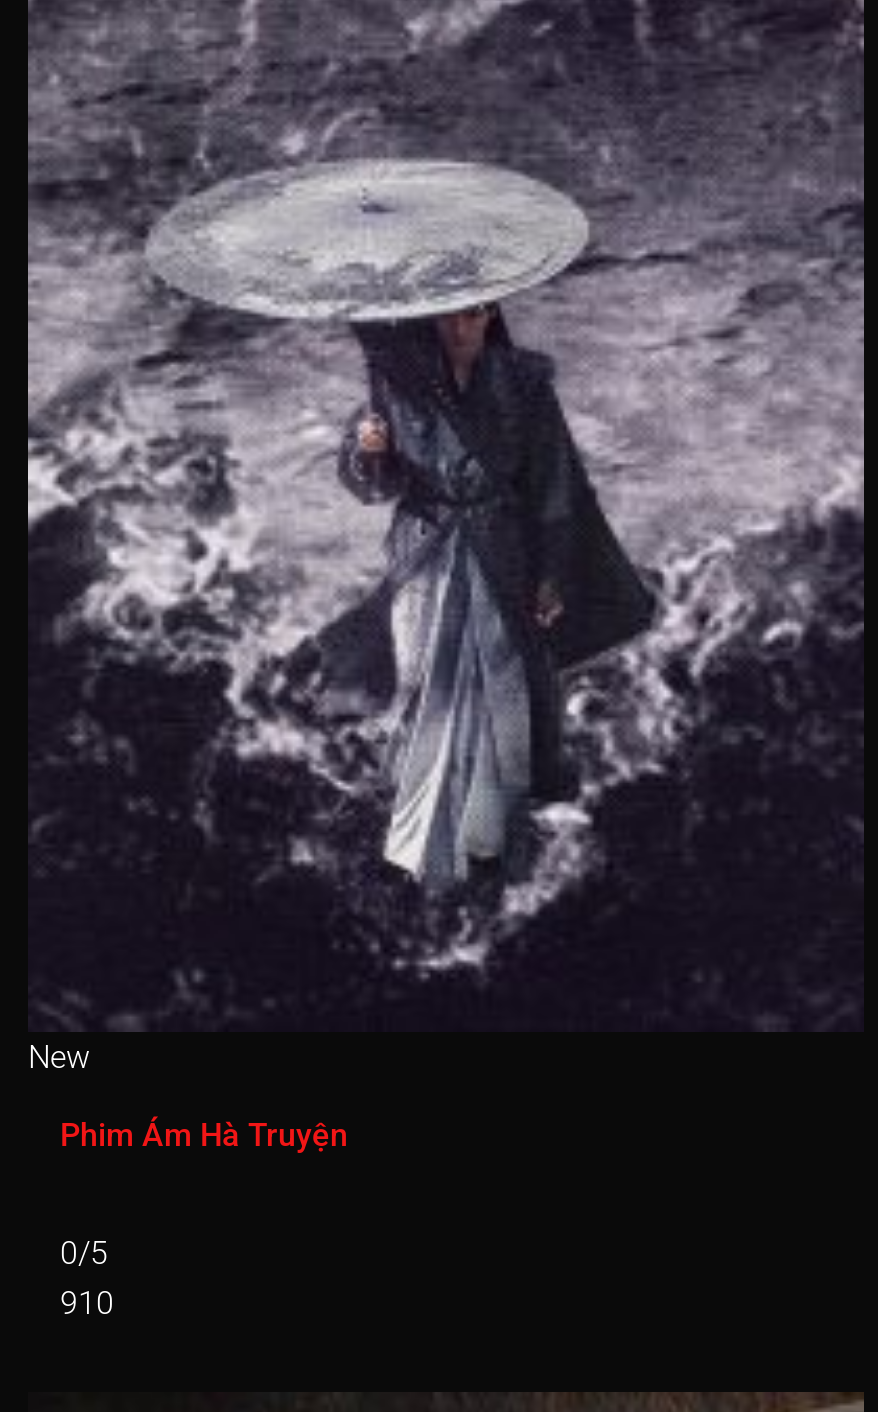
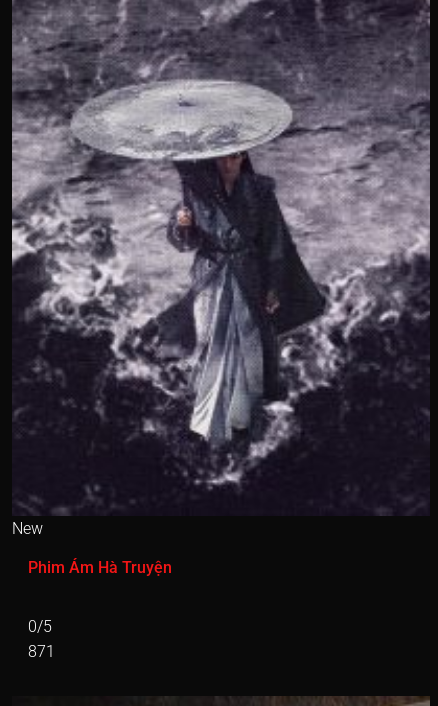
- 910
+ 871
